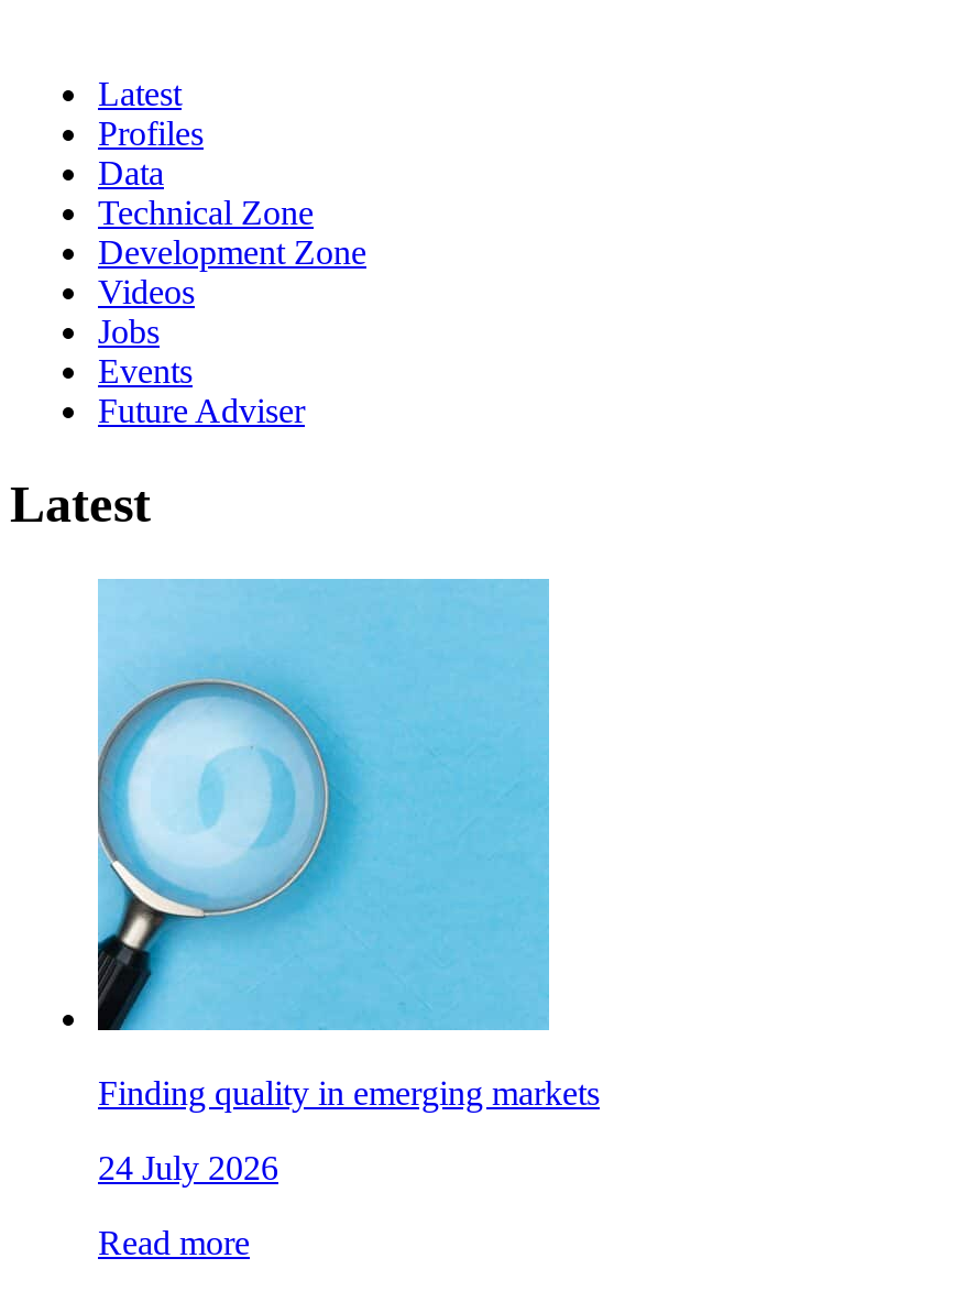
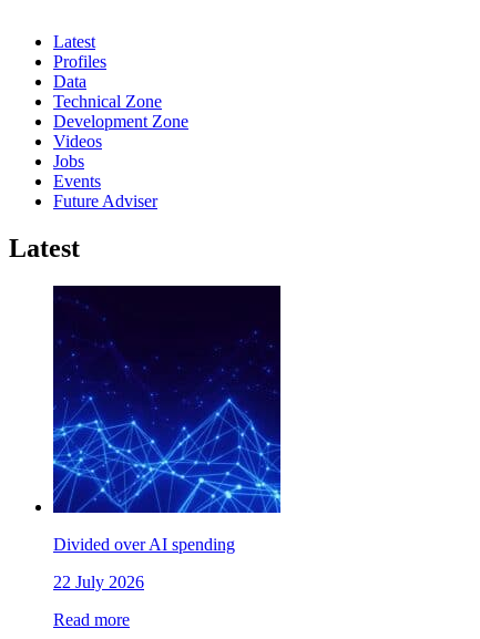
- [image]
- Finding quality in emerging markets
+ [image]
+ Divided over AI spending

- 24 July 2026
+ 22 July 2026
